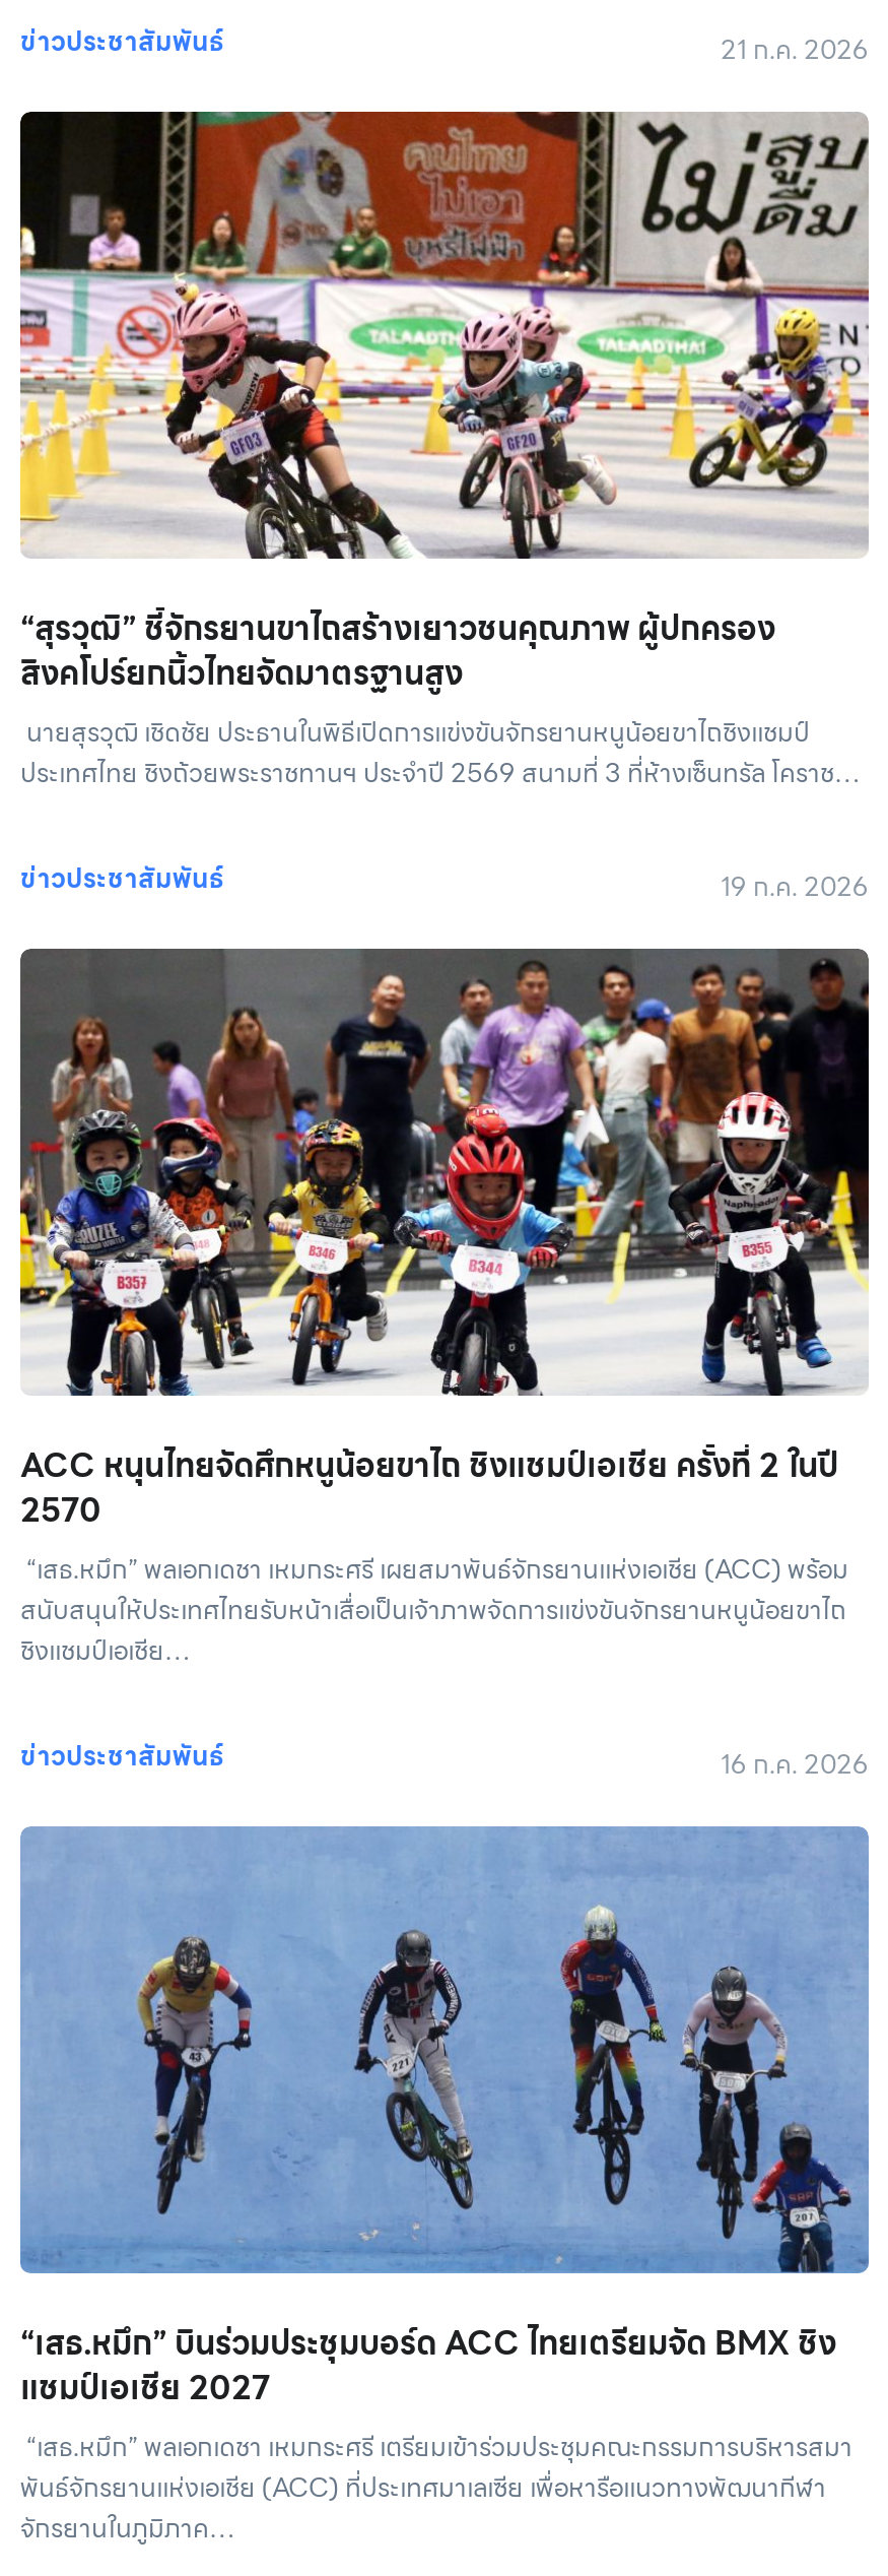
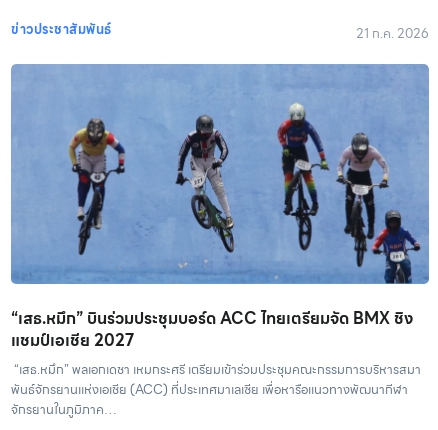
- [image]
- “สุรวุฒิ” ชี้จักรยานขาไถสร้างเยาวชนคุณภาพ ผู้ปกครอง
- สิงคโปร์ยกนิ้วไทยจัดมาตรฐานสูง
- นายสุรวุฒิ เชิดชัย ประธานในพิธีเปิดการแข่งขันจักรยานหนูน้อยขาไถชิงแชมป์
- ประเทศไทย ชิงถ้วยพระราชทานฯ ประจำปี 2569 สนามที่ 3 ที่ห้างเซ็นทรัล โคราช…
- ข่าวประชาสัมพันธ์
- 19 ก.ค. 2026

- [image]
- ACC หนุนไทยจัดศึกหนูน้อยขาไถ ชิงแชมป์เอเชีย ครั้งที่ 2 ในปี
- 2570
- “เสธ.หมึก” พลเอกเดชา เหมกระศรี เผยสมาพันธ์จักรยานแห่งเอเชีย (ACC) พร้อม
- สนับสนุนให้ประเทศไทยรับหน้าเสื่อเป็นเจ้าภาพจัดการแข่งขันจักรยานหนูน้อยขาไถ
- ชิงแชมป์เอเชีย…
- ข่าวประชาสัมพันธ์
- 16 ก.ค. 2026
